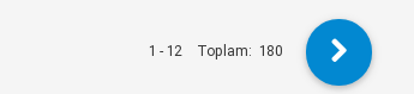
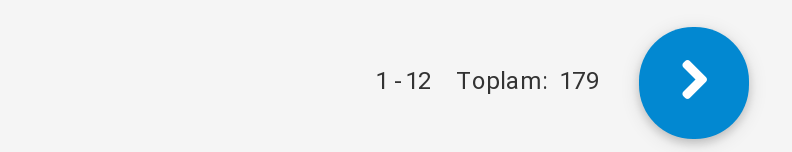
- 1 - 12 Toplam: 180
+ 1 - 12 Toplam: 179
